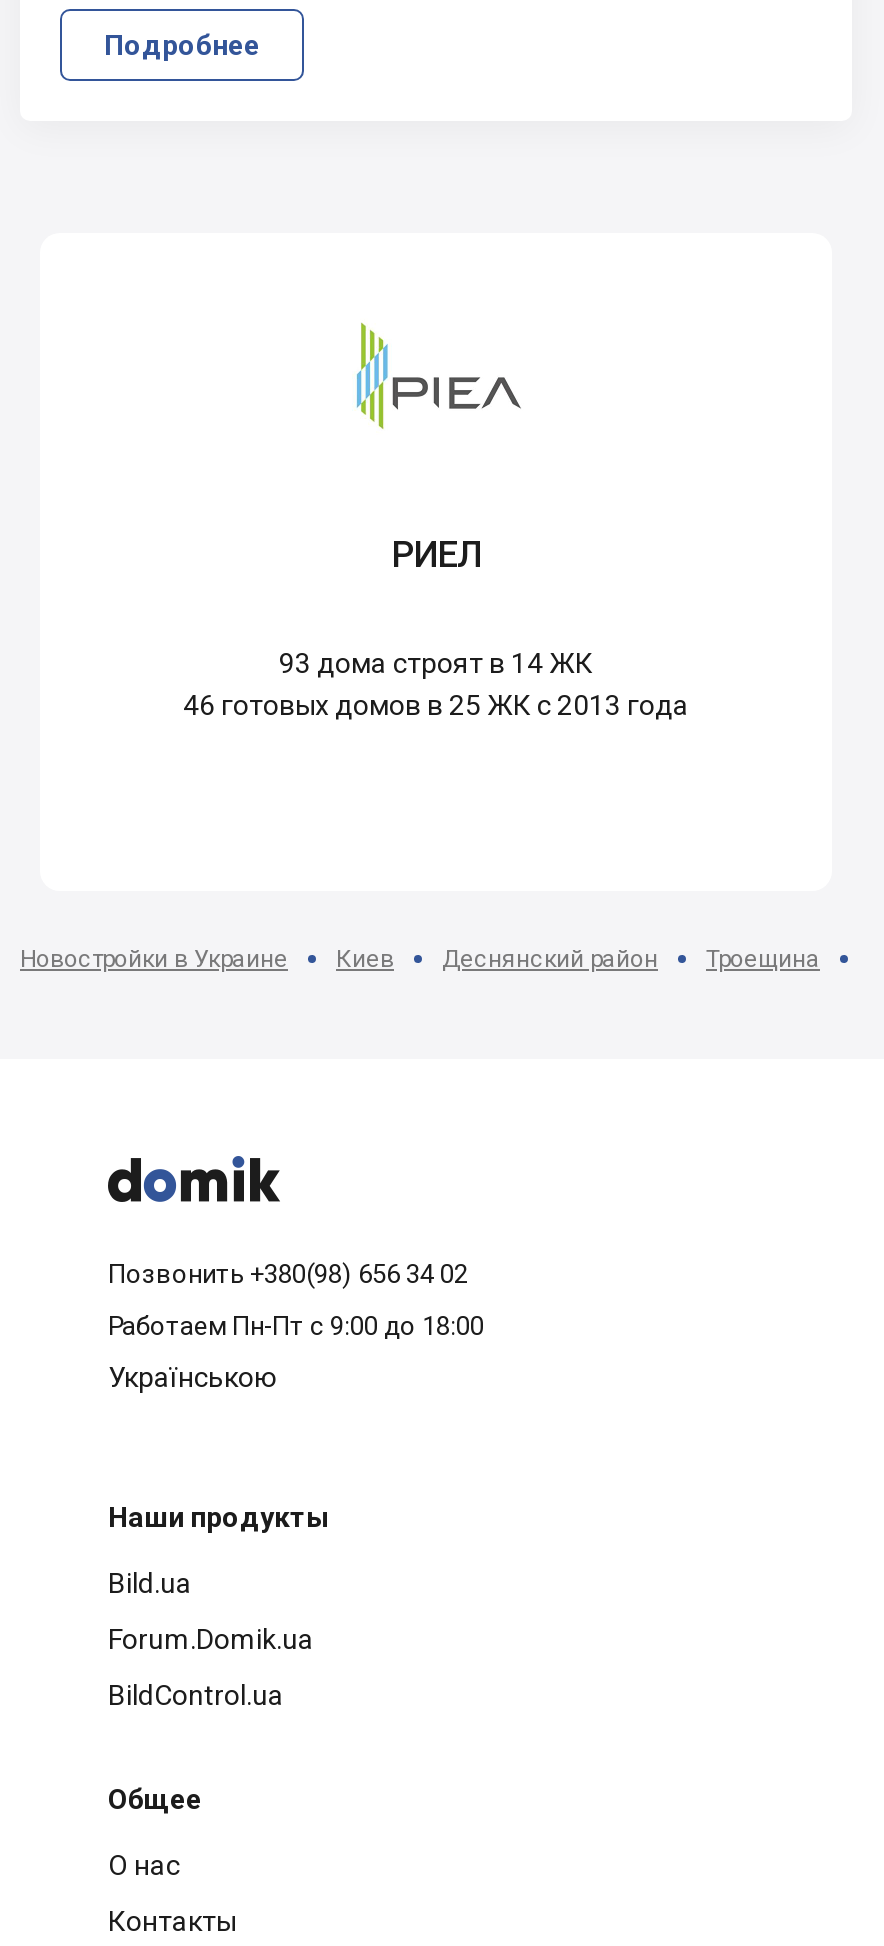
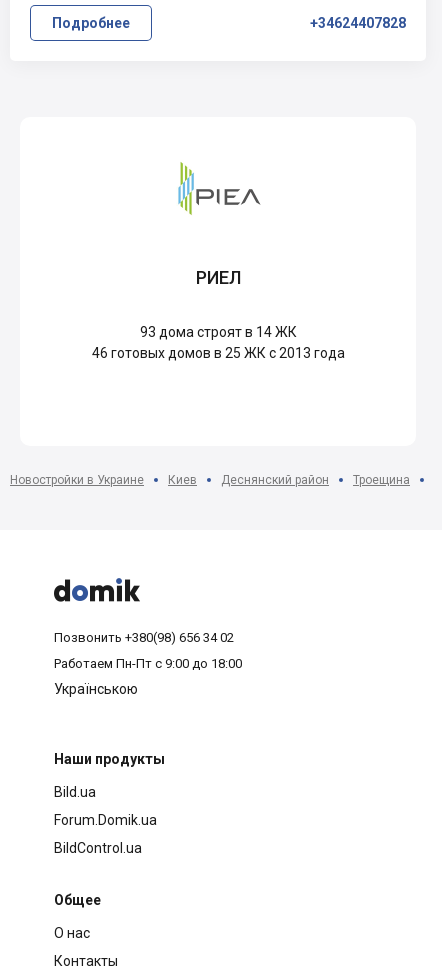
+ +34624407828
